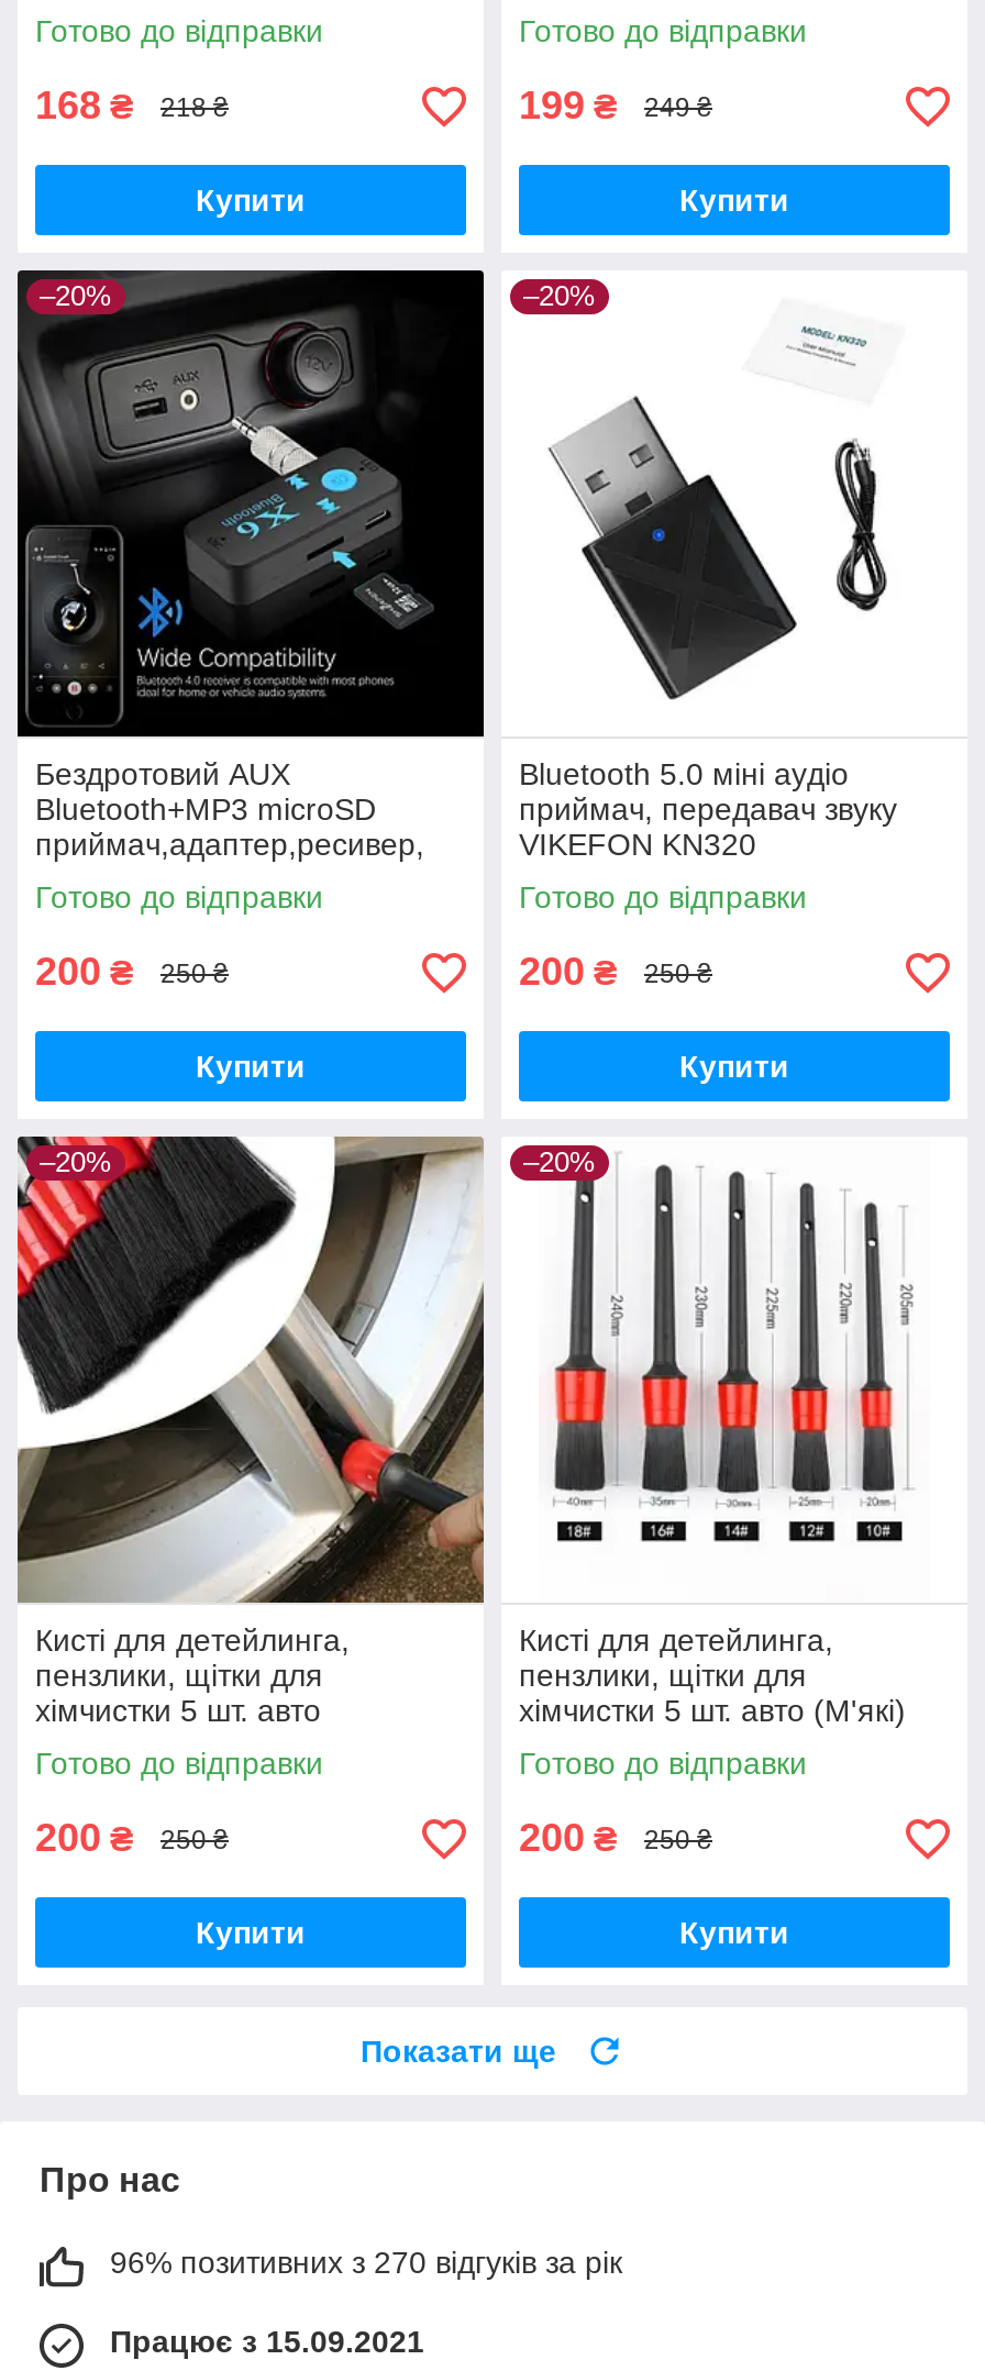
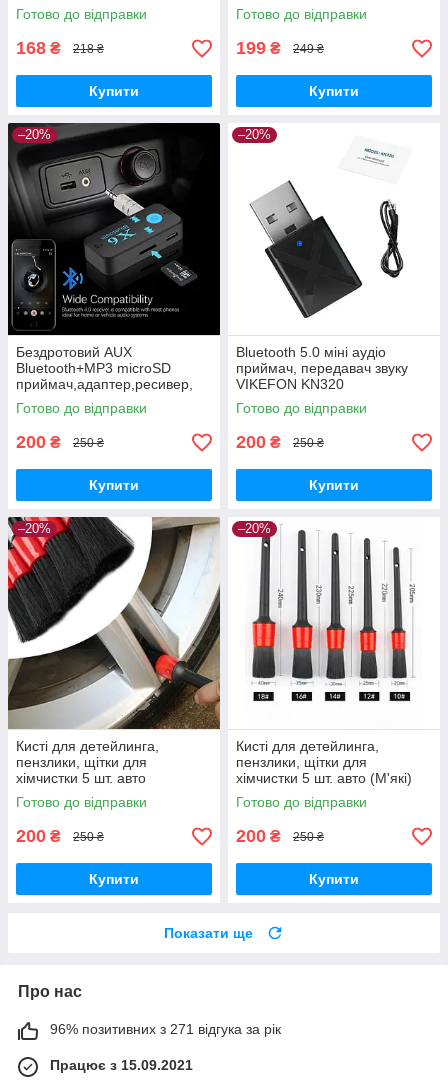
- 96% позитивних з 270 відгуків за рік
+ 96% позитивних з 271 відгука за рік
